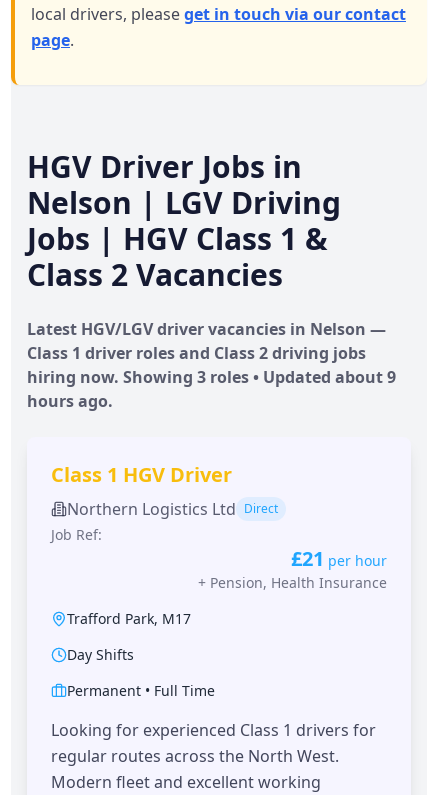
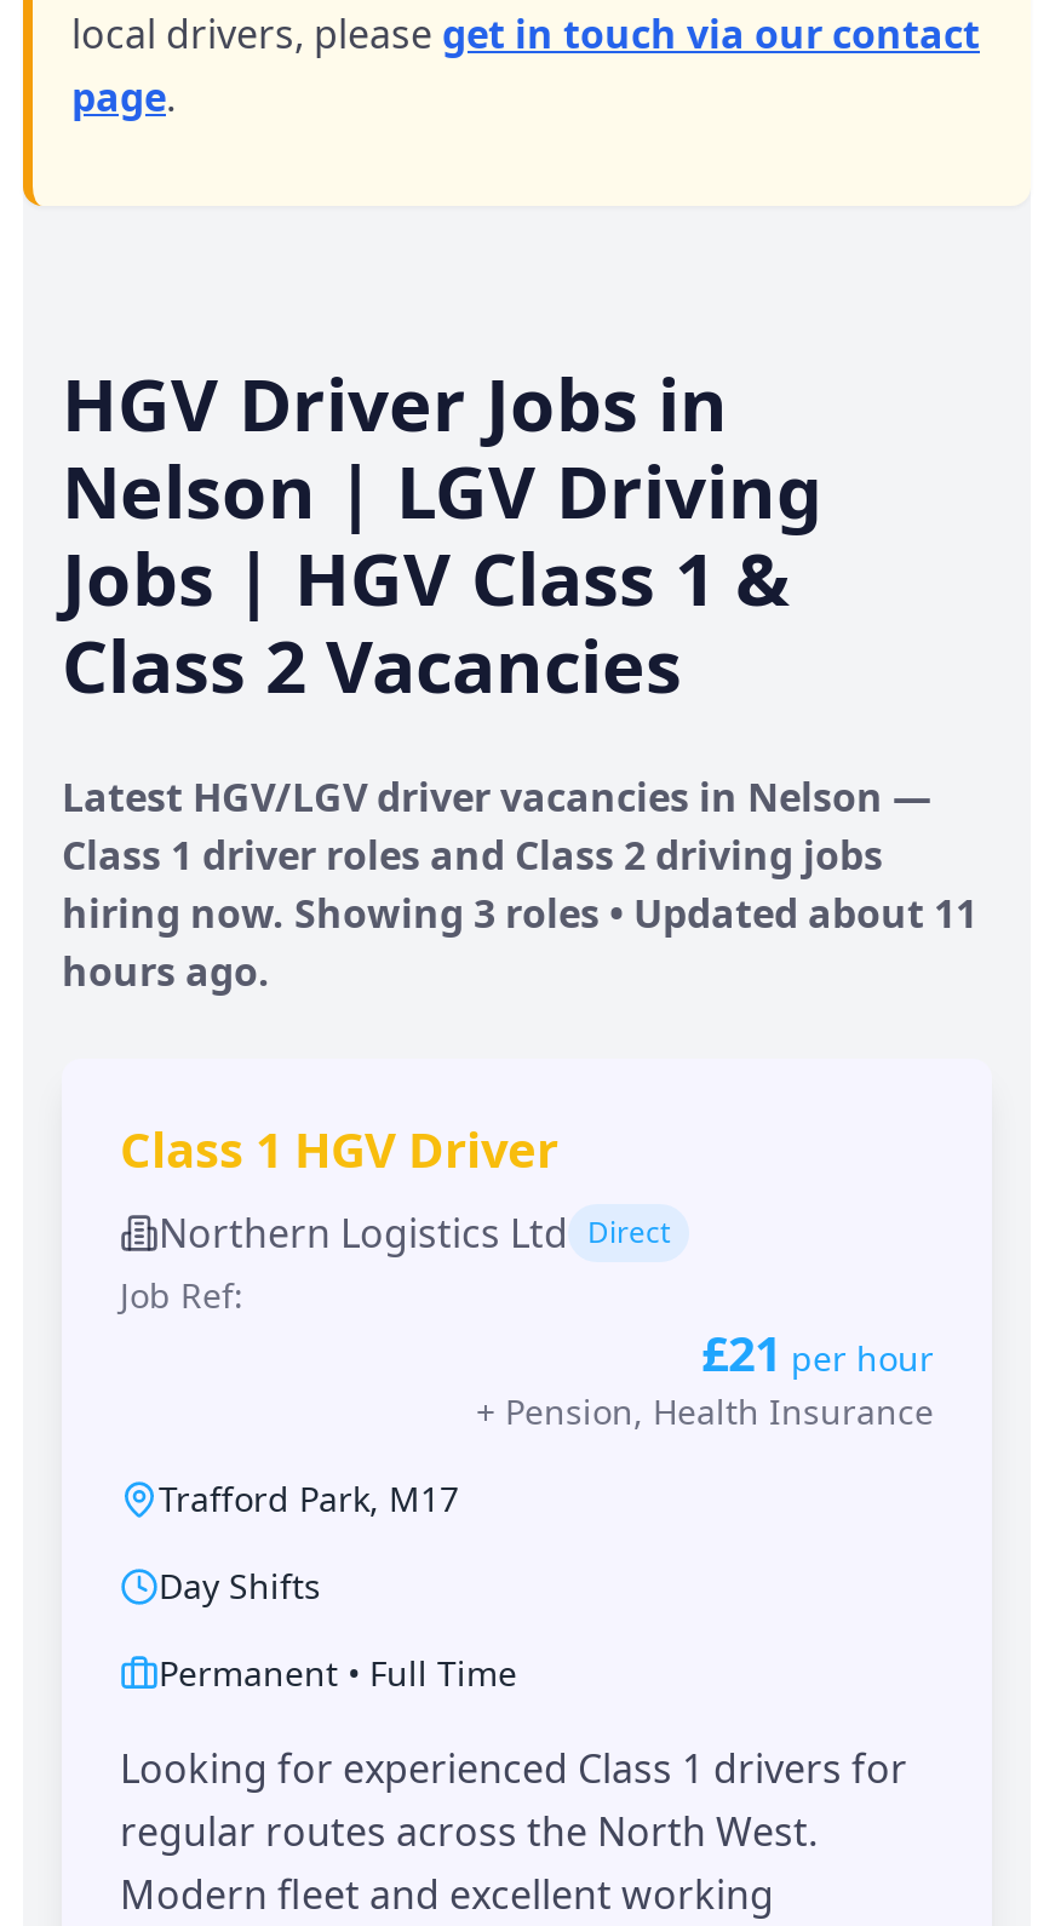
- hiring now. Showing 3 roles • Updated about 9
+ hiring now. Showing 3 roles • Updated about 11
